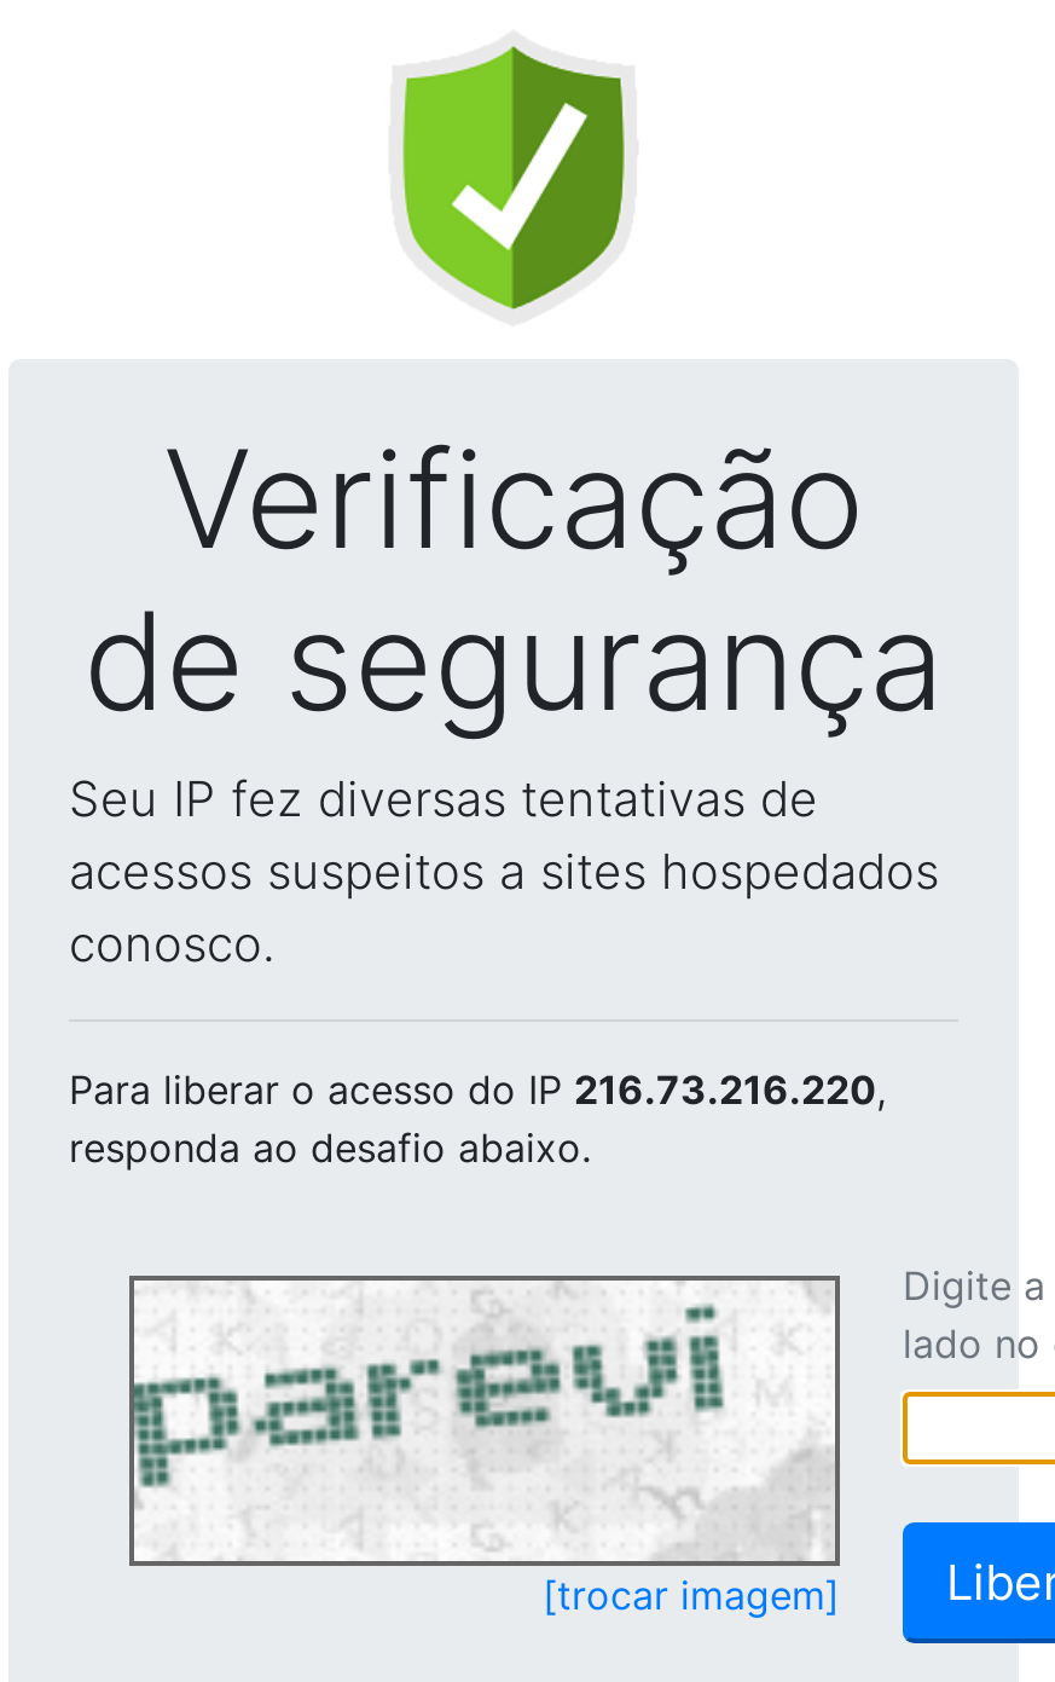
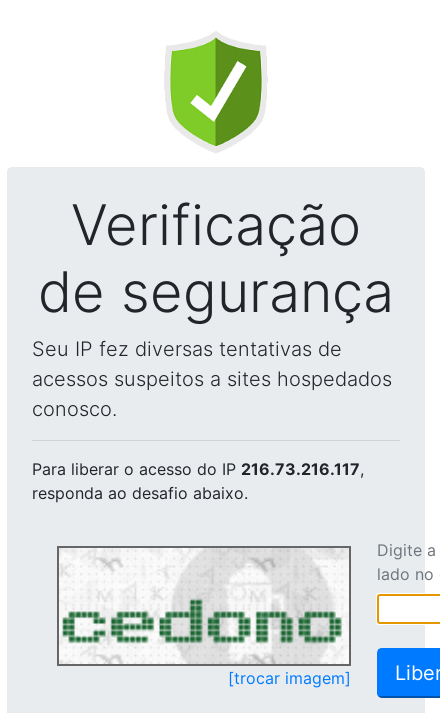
- Para liberar o acesso do IP 216.73.216.220,
+ Para liberar o acesso do IP 216.73.216.117,

- [image]
+ [image]
